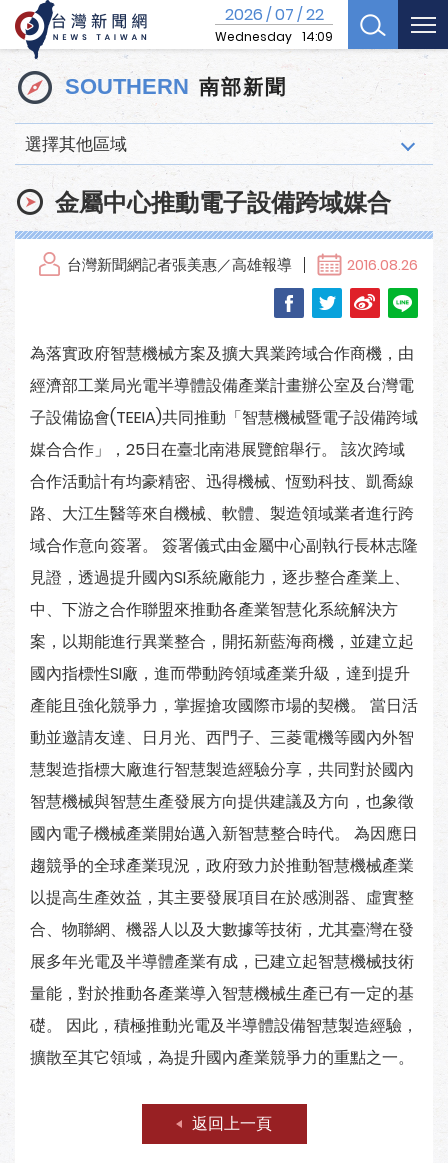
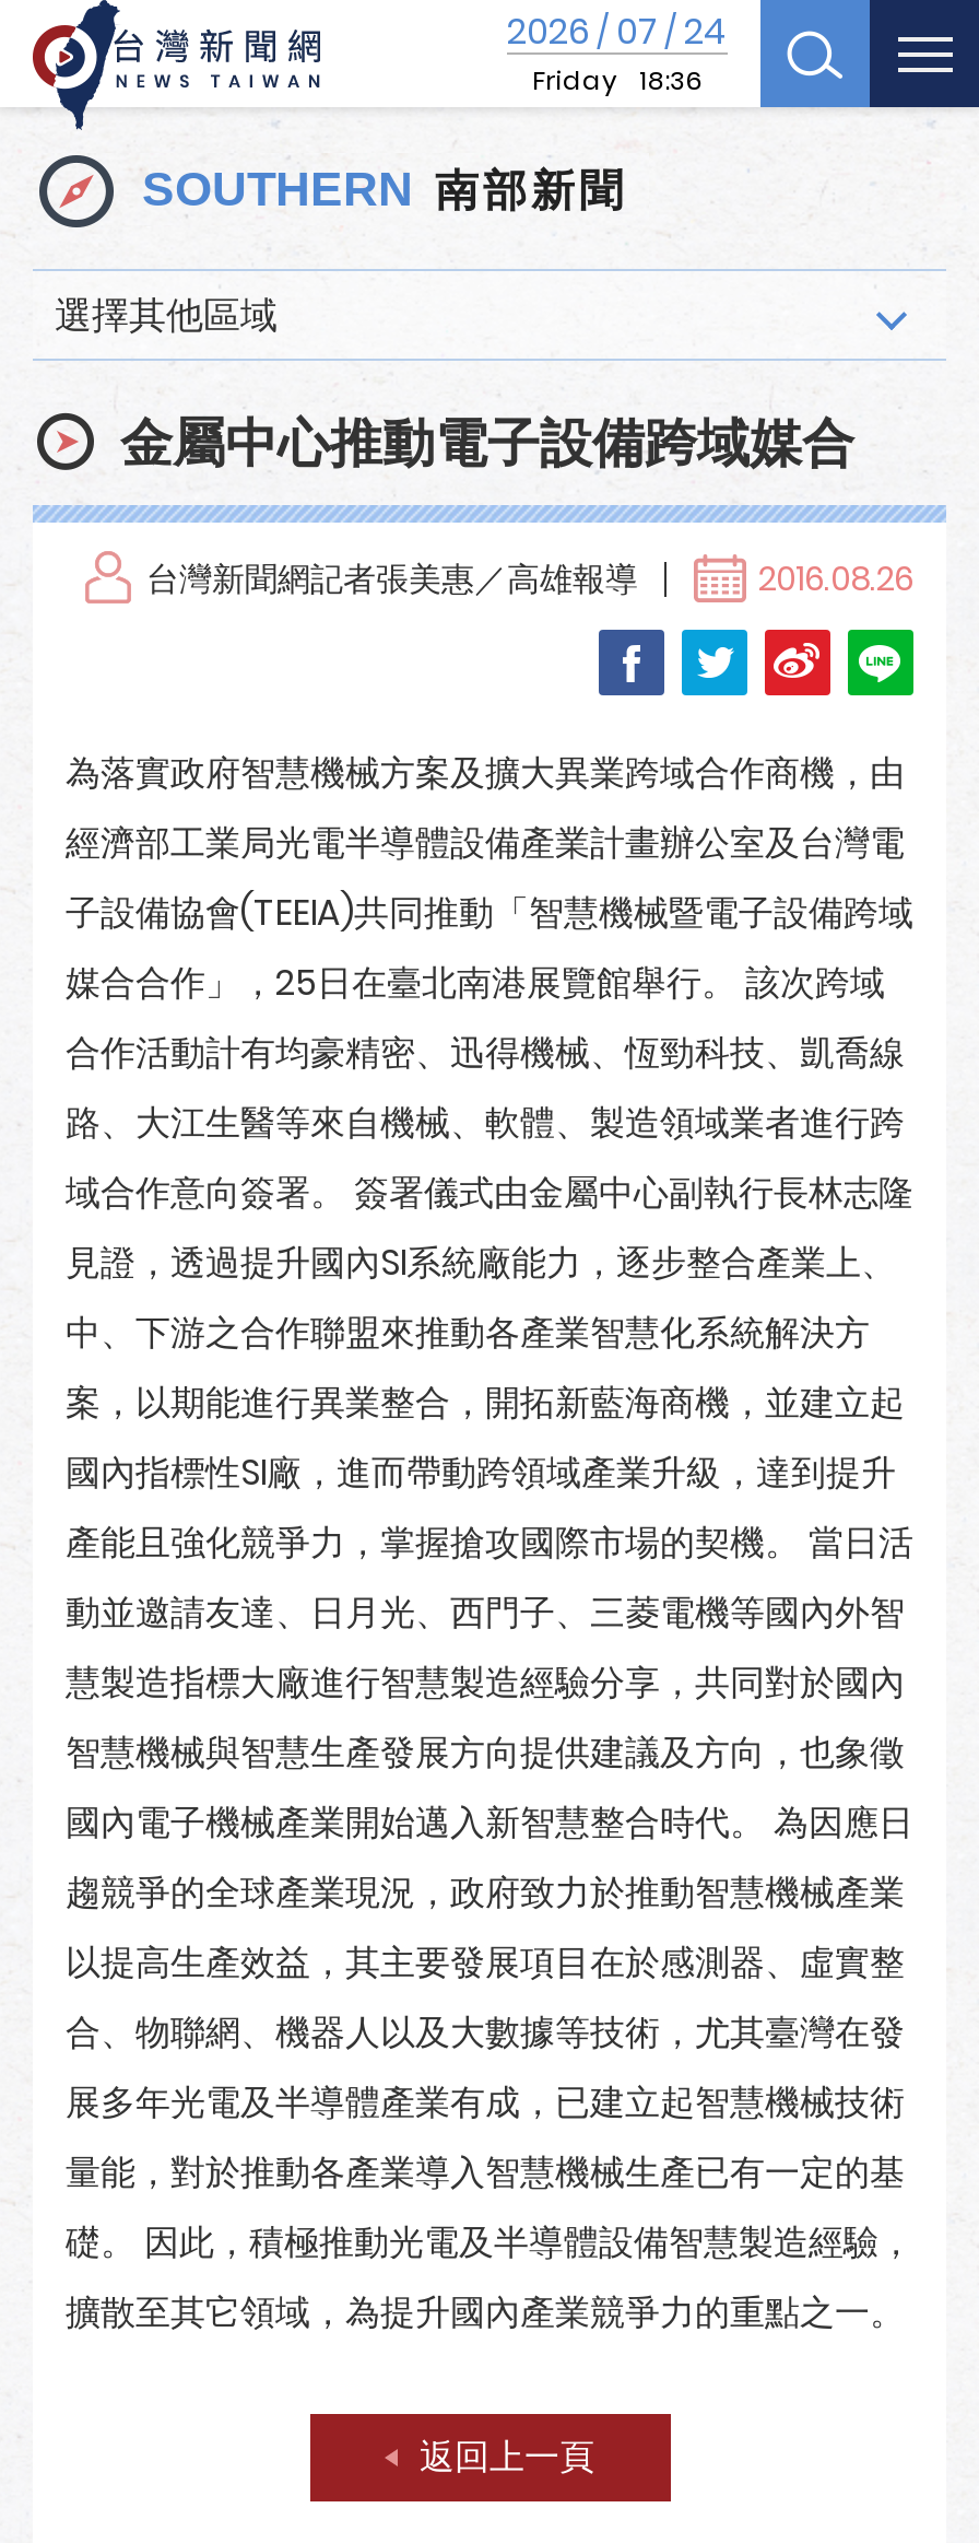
- 2026 / 07 / 22
- Wednesday 14:09
+ 2026 / 07 / 24
+ Friday 18:36
